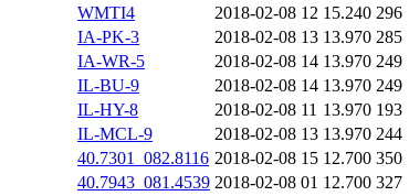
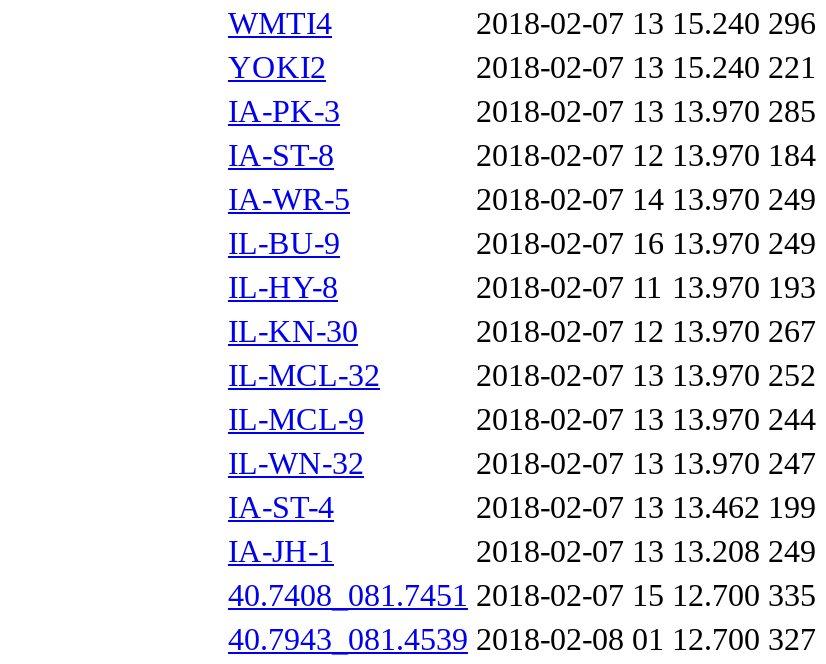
- 2018-02-08 12 15.240 296
+ 2018-02-07 13 15.240 296
+ YOKI2
+ 2018-02-07 13 15.240 221

- 2018-02-08 13 13.970 285
+ 2018-02-07 13 13.970 285
+ IA-ST-8
+ 2018-02-07 12 13.970 184

- 2018-02-08 14 13.970 249
+ 2018-02-07 14 13.970 249

- 2018-02-08 14 13.970 249
+ 2018-02-07 16 13.970 249

- 2018-02-08 11 13.970 193
+ 2018-02-07 11 13.970 193
+ IL-KN-30
+ 2018-02-07 12 13.970 267
+ IL-MCL-32
+ 2018-02-07 13 13.970 252

- 2018-02-08 13 13.970 244
- 40.7301_082.8116 2018-02-08 15 12.700 350
+ 2018-02-07 13 13.970 244
+ IL-WN-32
+ 2018-02-07 13 13.970 247
+ IA-ST-4
+ 2018-02-07 13 13.462 199
+ IA-JH-1
+ 2018-02-07 13 13.208 249
+ 40.7408_081.7451 2018-02-07 15 12.700 335
